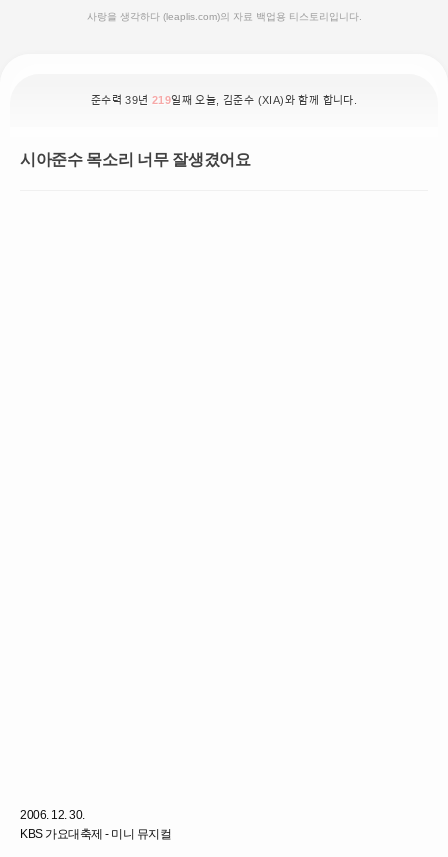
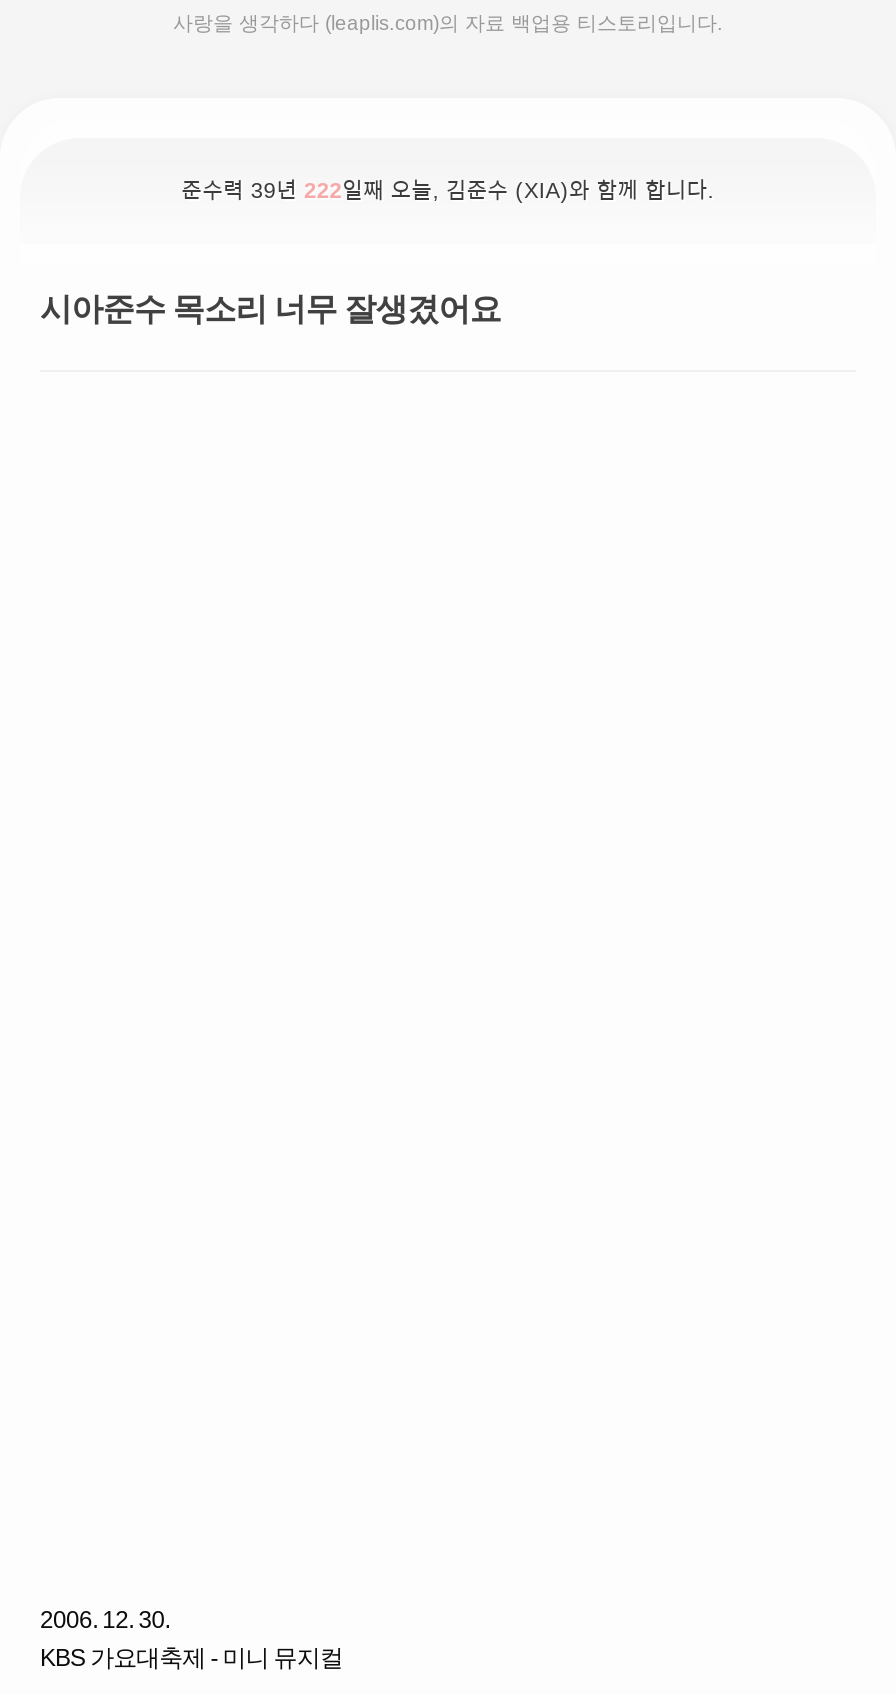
- 준수력 39년 219 일째 오늘, 김준수 (XIA)와 함께 합니다.
+ 준수력 39년 222 일째 오늘, 김준수 (XIA)와 함께 합니다.
